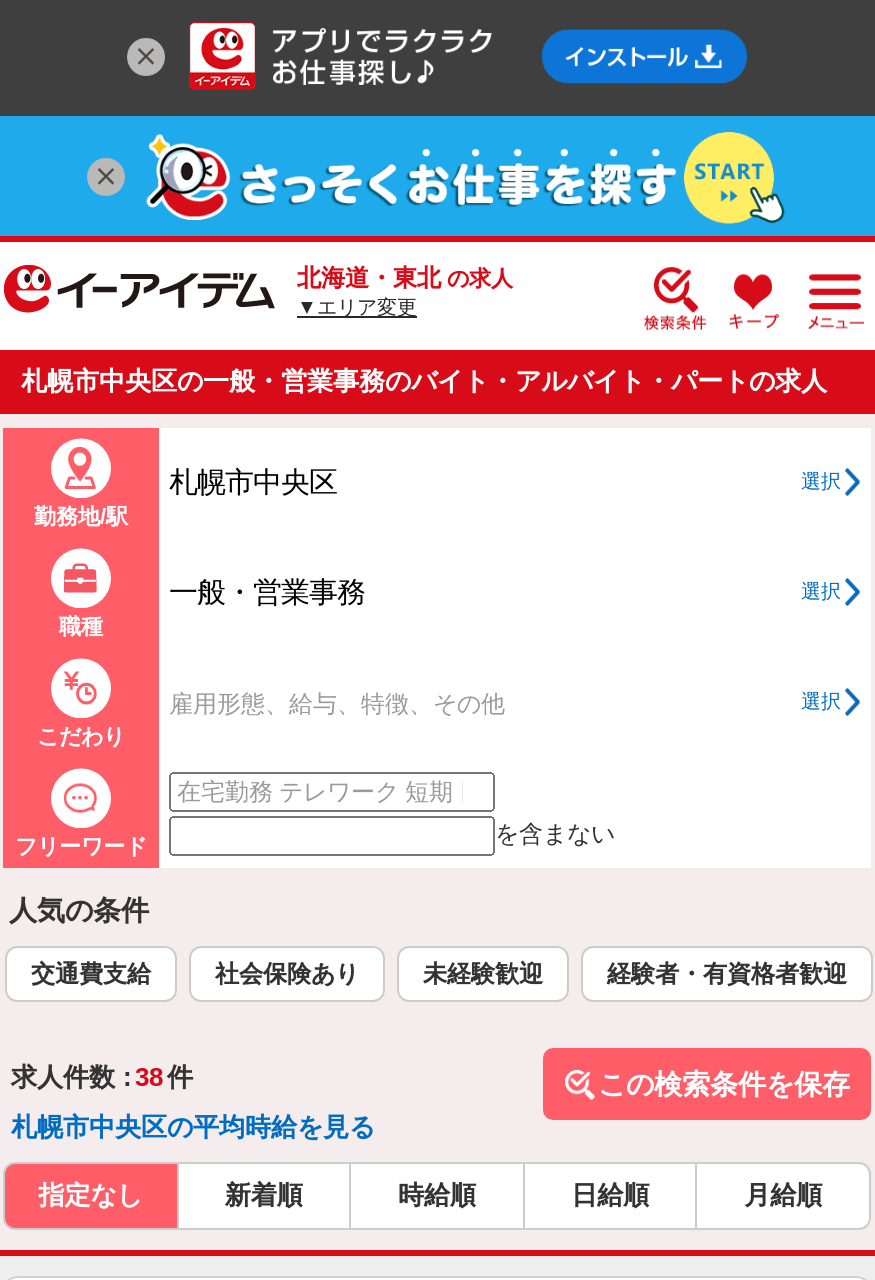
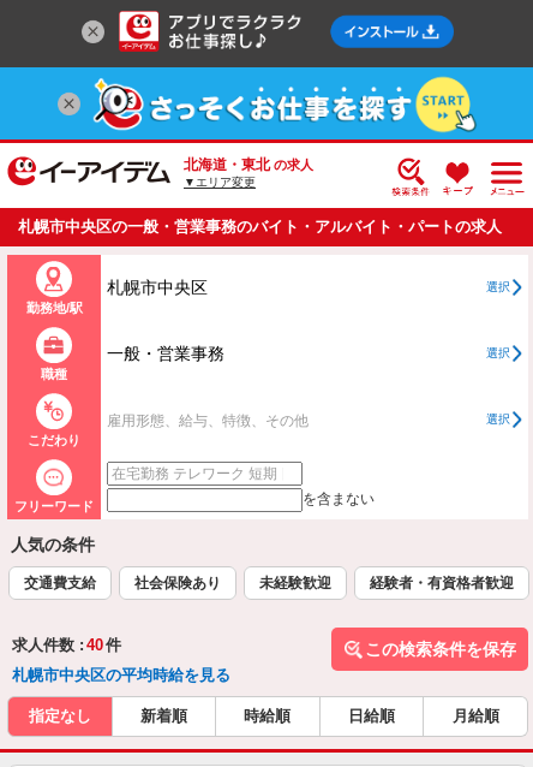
- 求人件数 : 38 件
+ 求人件数 : 40 件
